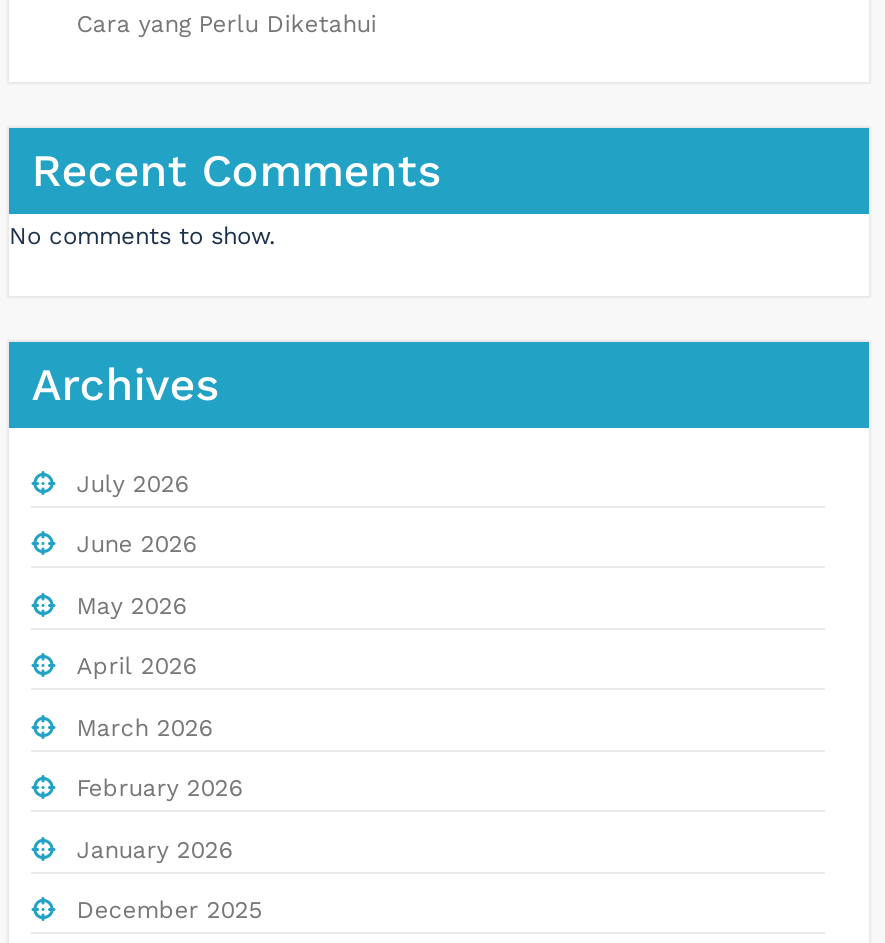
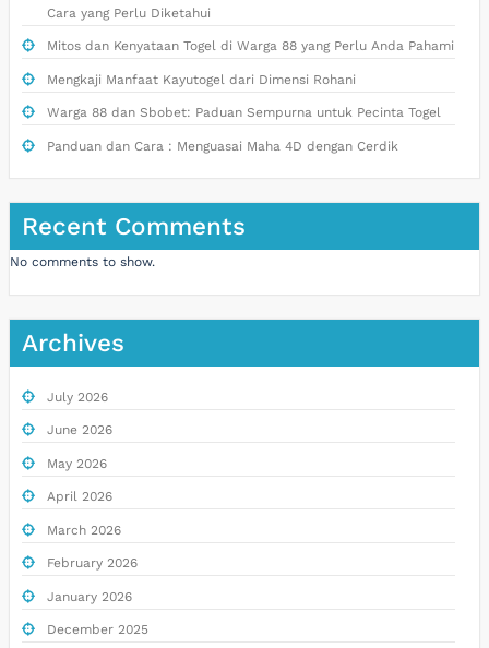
+ Mitos dan Kenyataan Togel di Warga 88 yang Perlu Anda Pahami
+ Mengkaji Manfaat Kayutogel dari Dimensi Rohani
+ Warga 88 dan Sbobet: Paduan Sempurna untuk Pecinta Togel
+ Panduan dan Cara : Menguasai Maha 4D dengan Cerdik
